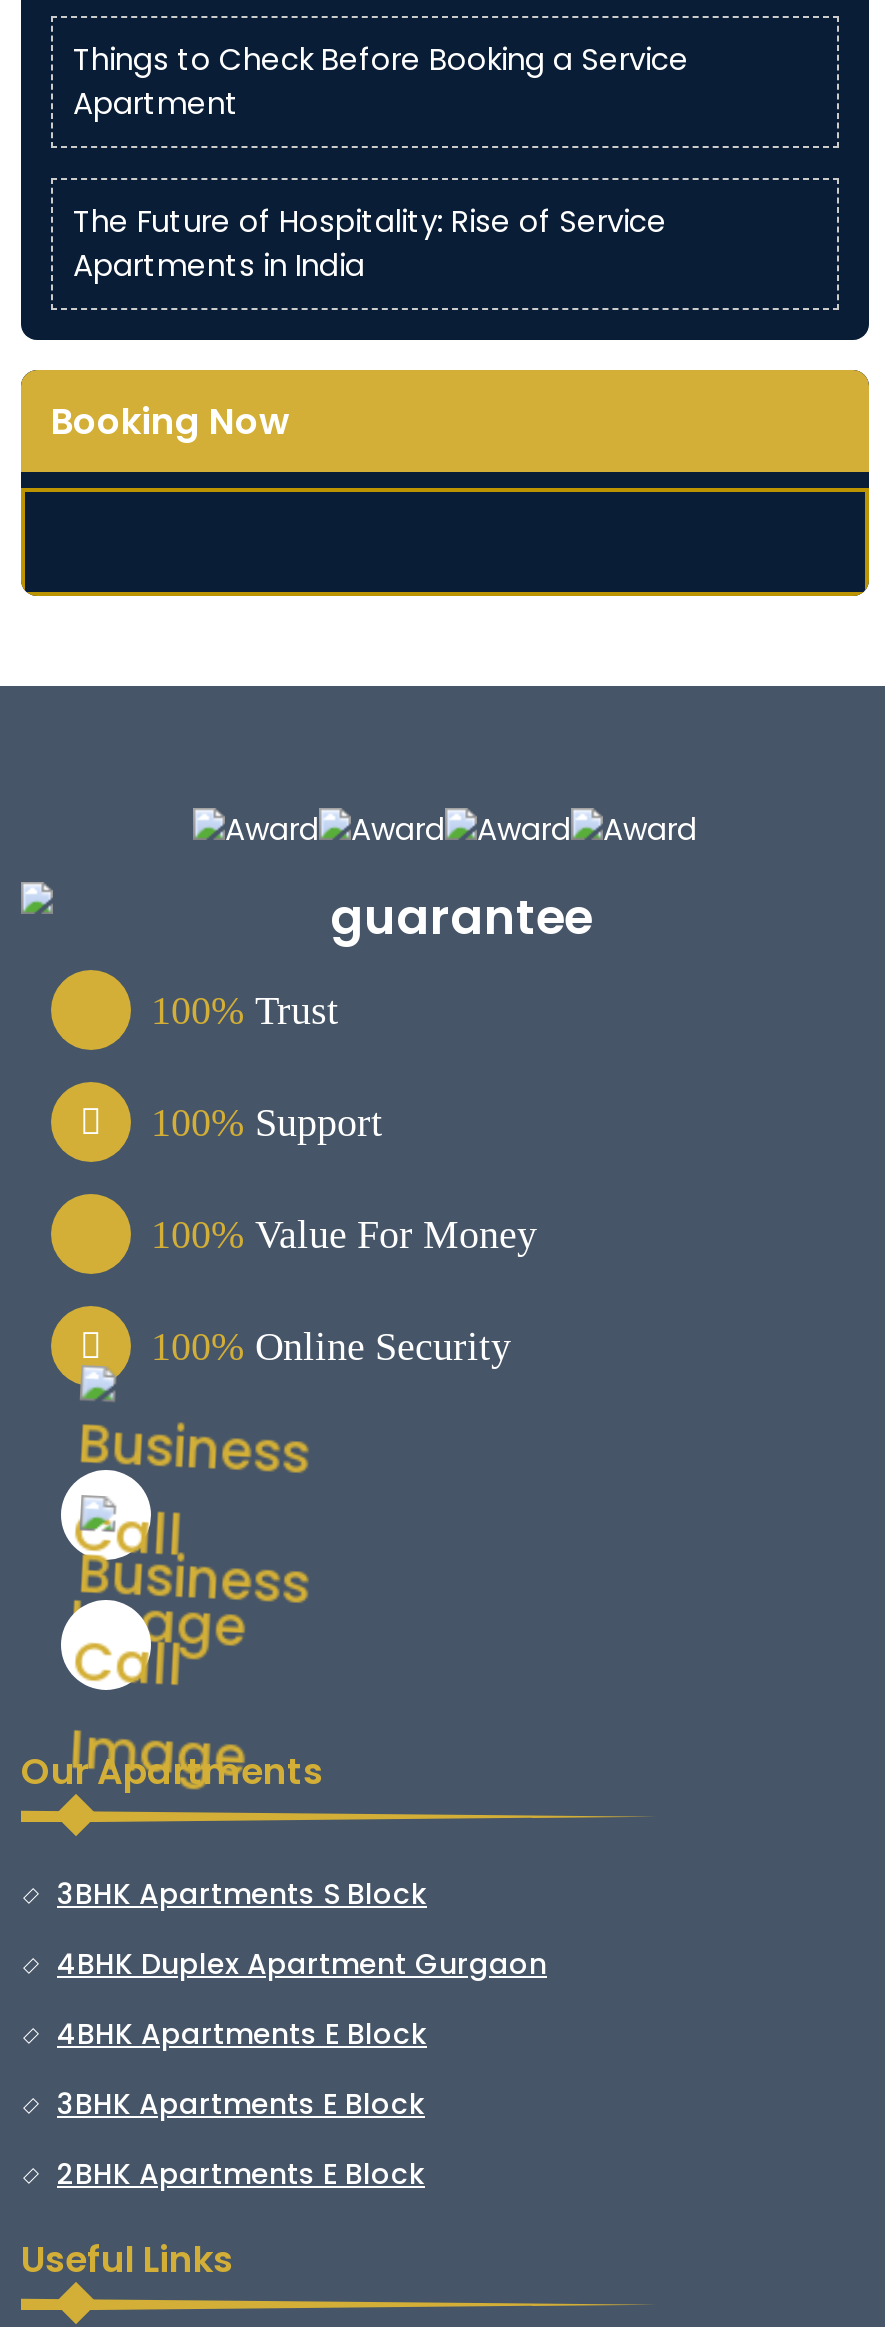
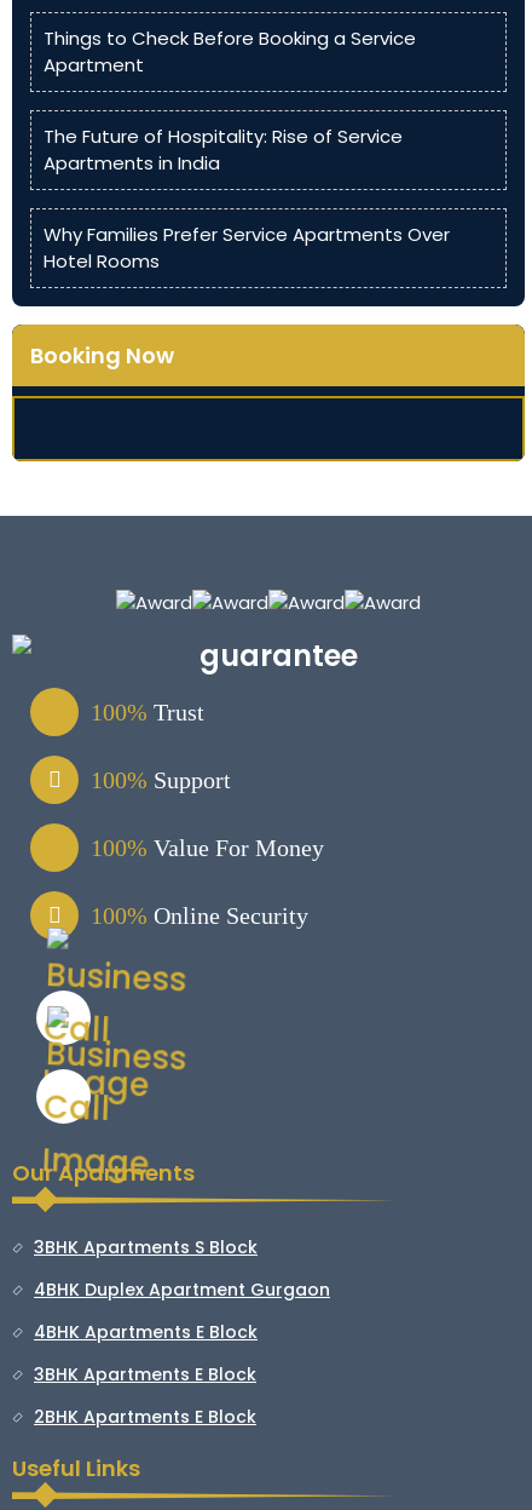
+ Why Families Prefer Service Apartments Over
+ Hotel Rooms
